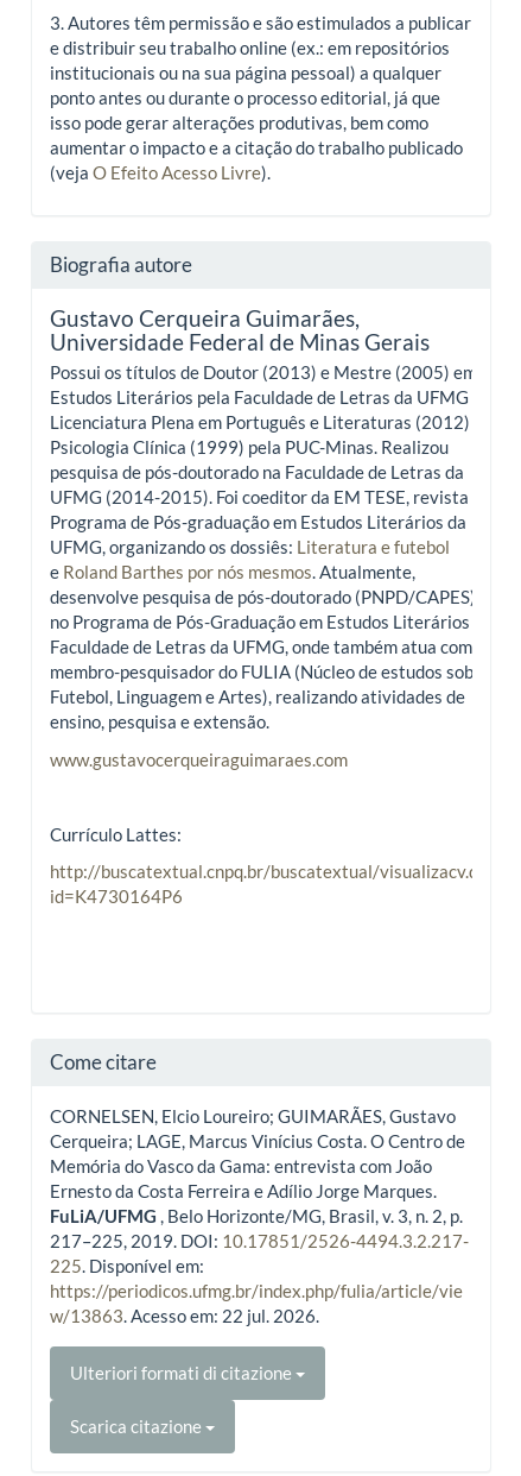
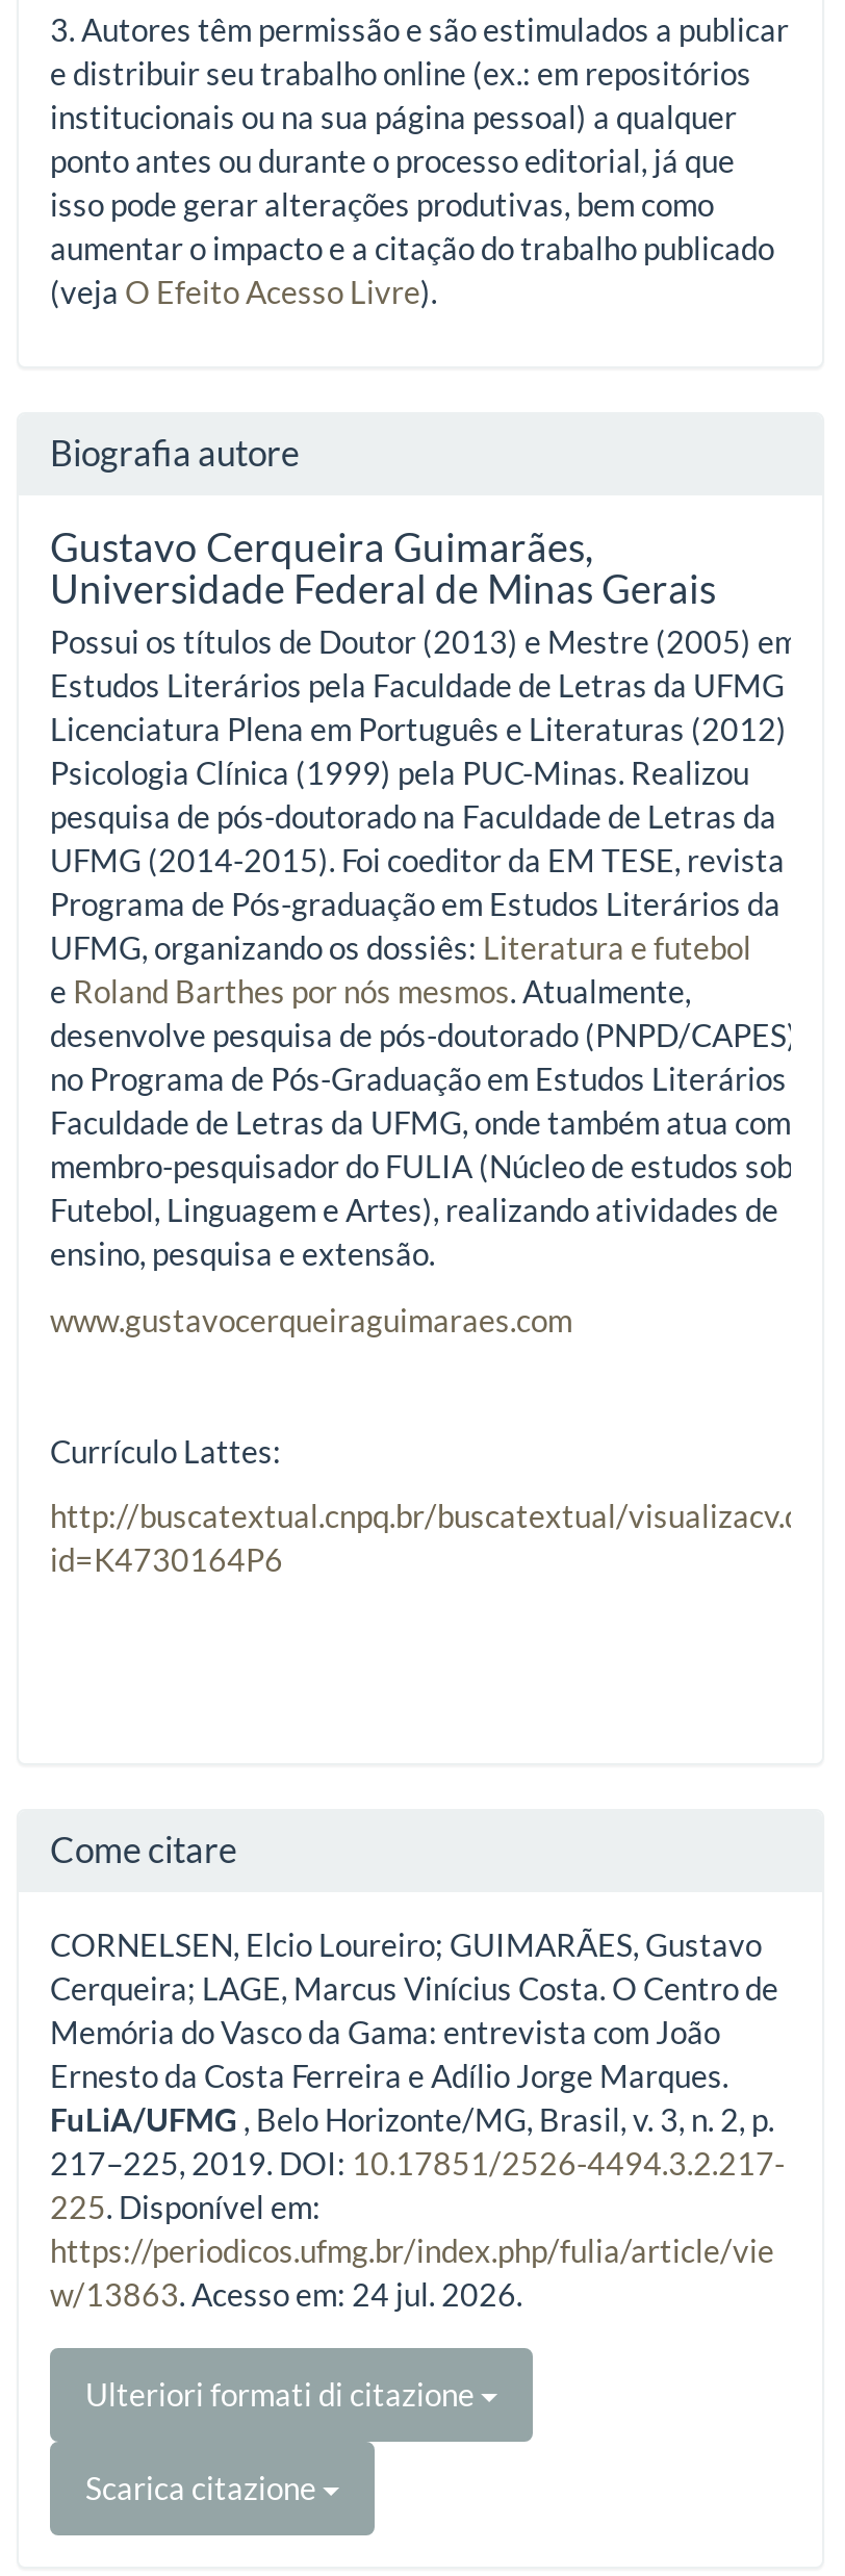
- w/13863. Acesso em: 22 jul. 2026.
+ w/13863. Acesso em: 24 jul. 2026.
